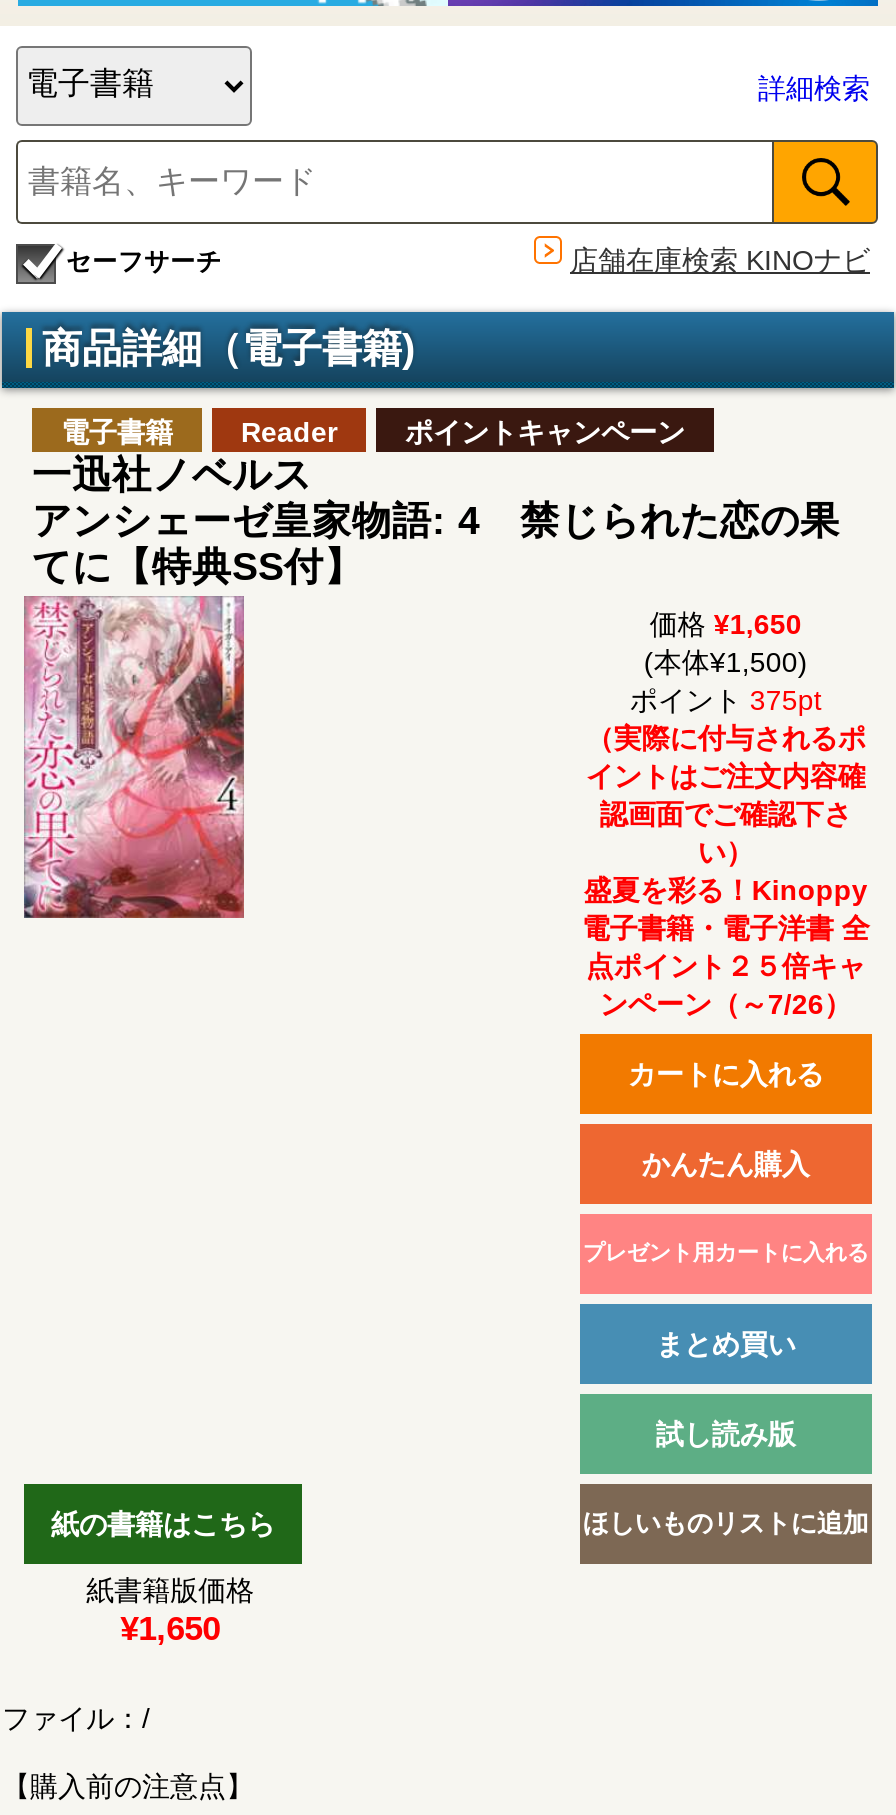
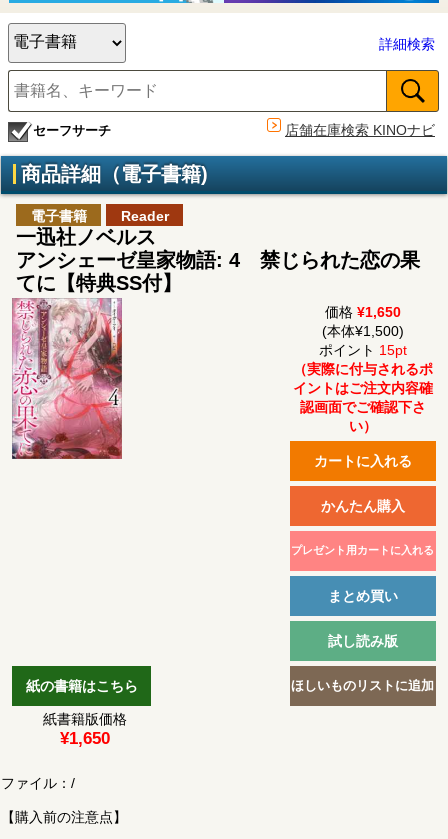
- ポイントキャンペーン

- ポイント375pt
+ ポイント15pt

- 盛夏を彩る！Kinoppy
- 電子書籍・電子洋書 全
- 点ポイント２５倍キャ
- ンペーン（～7/26）
